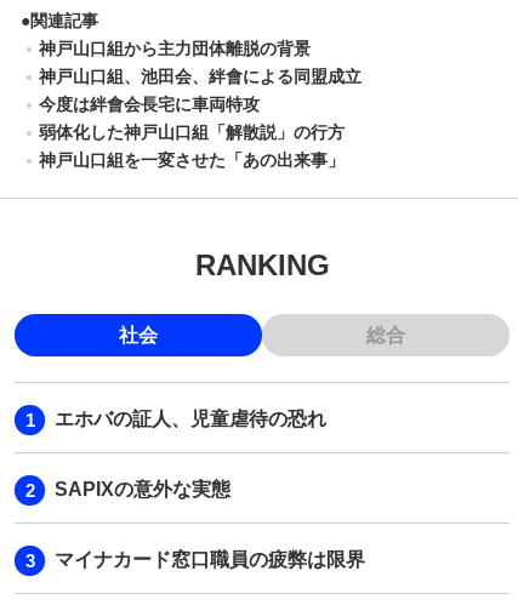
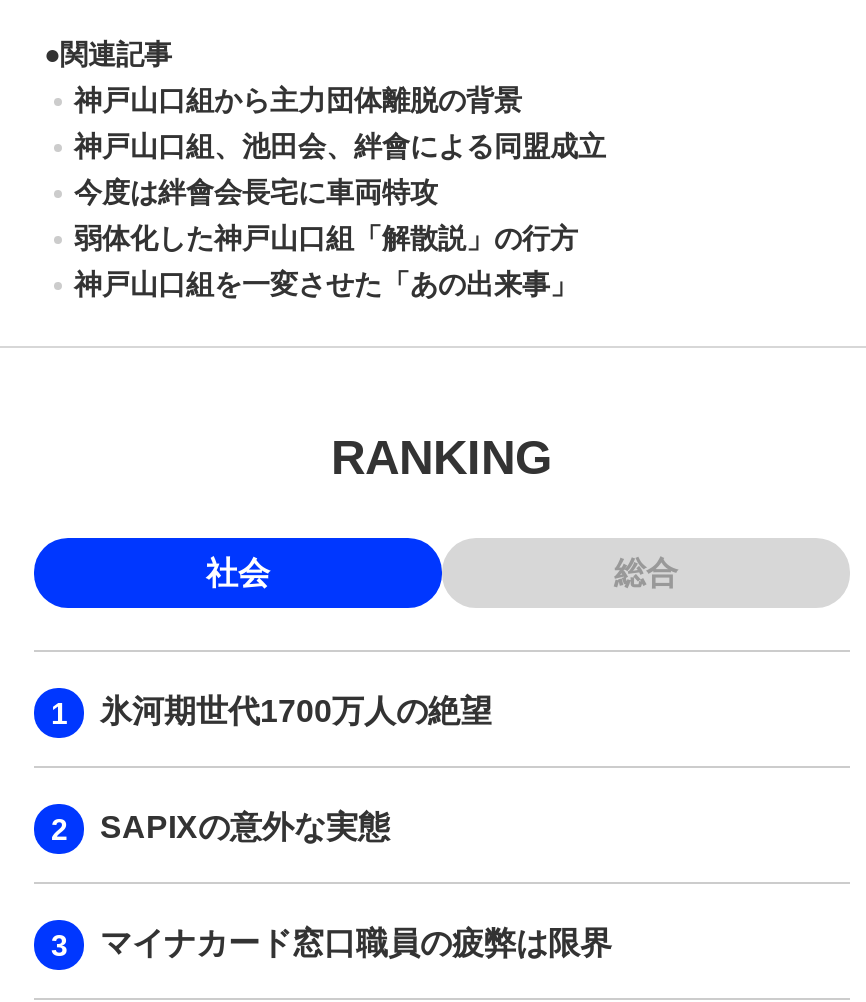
- エホバの証人、児童虐待の恐れ
+ 氷河期世代1700万人の絶望
